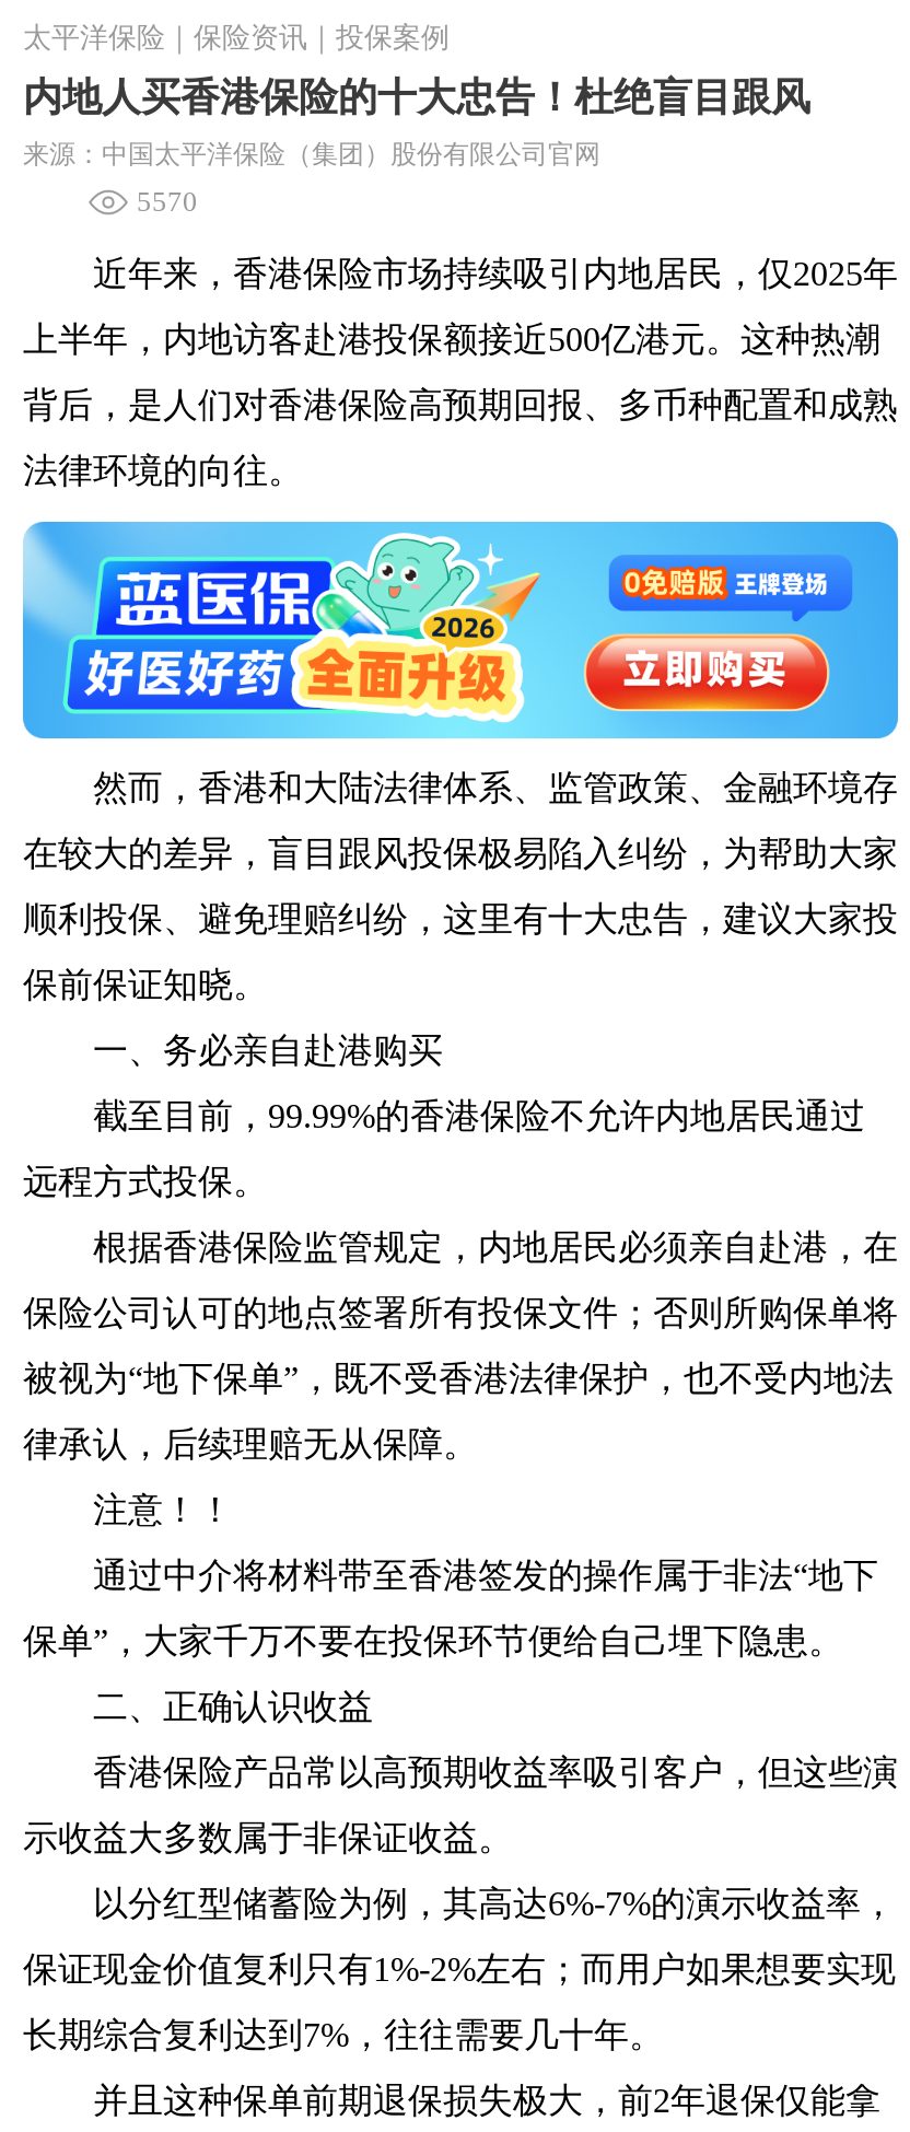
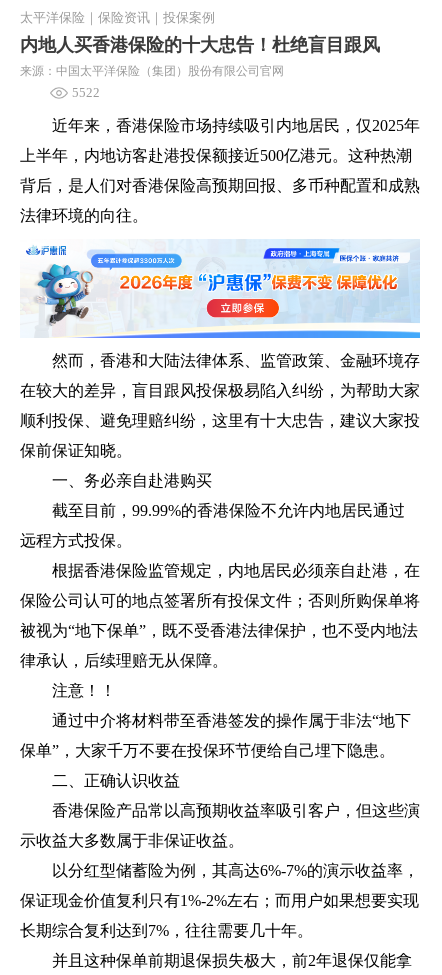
- 5570
+ 5522

- [image]
+ [image]
